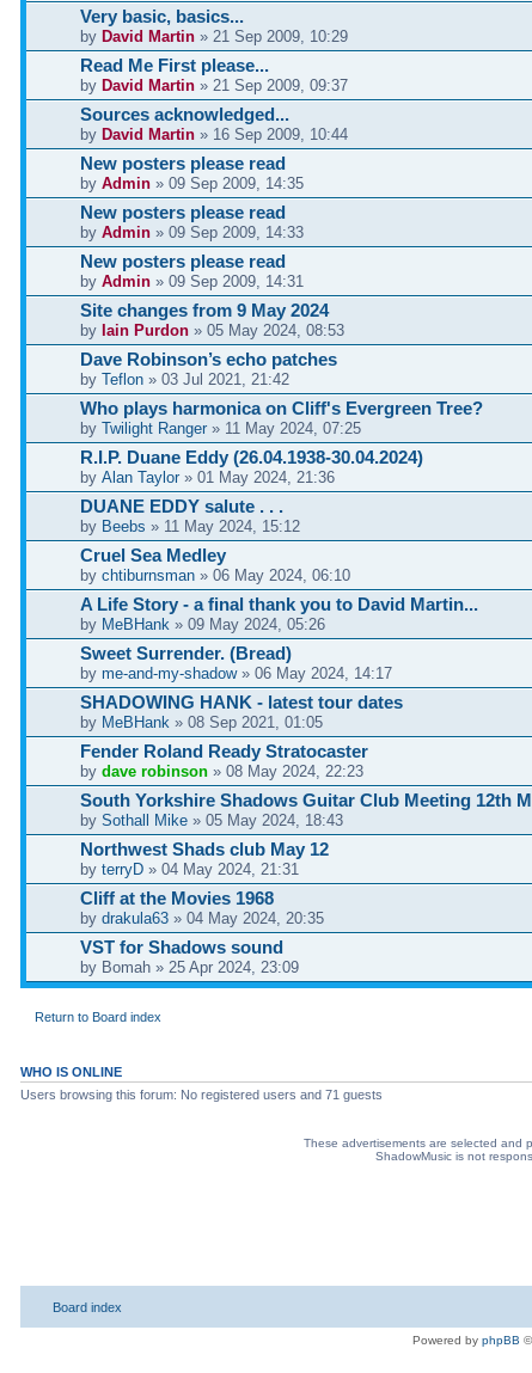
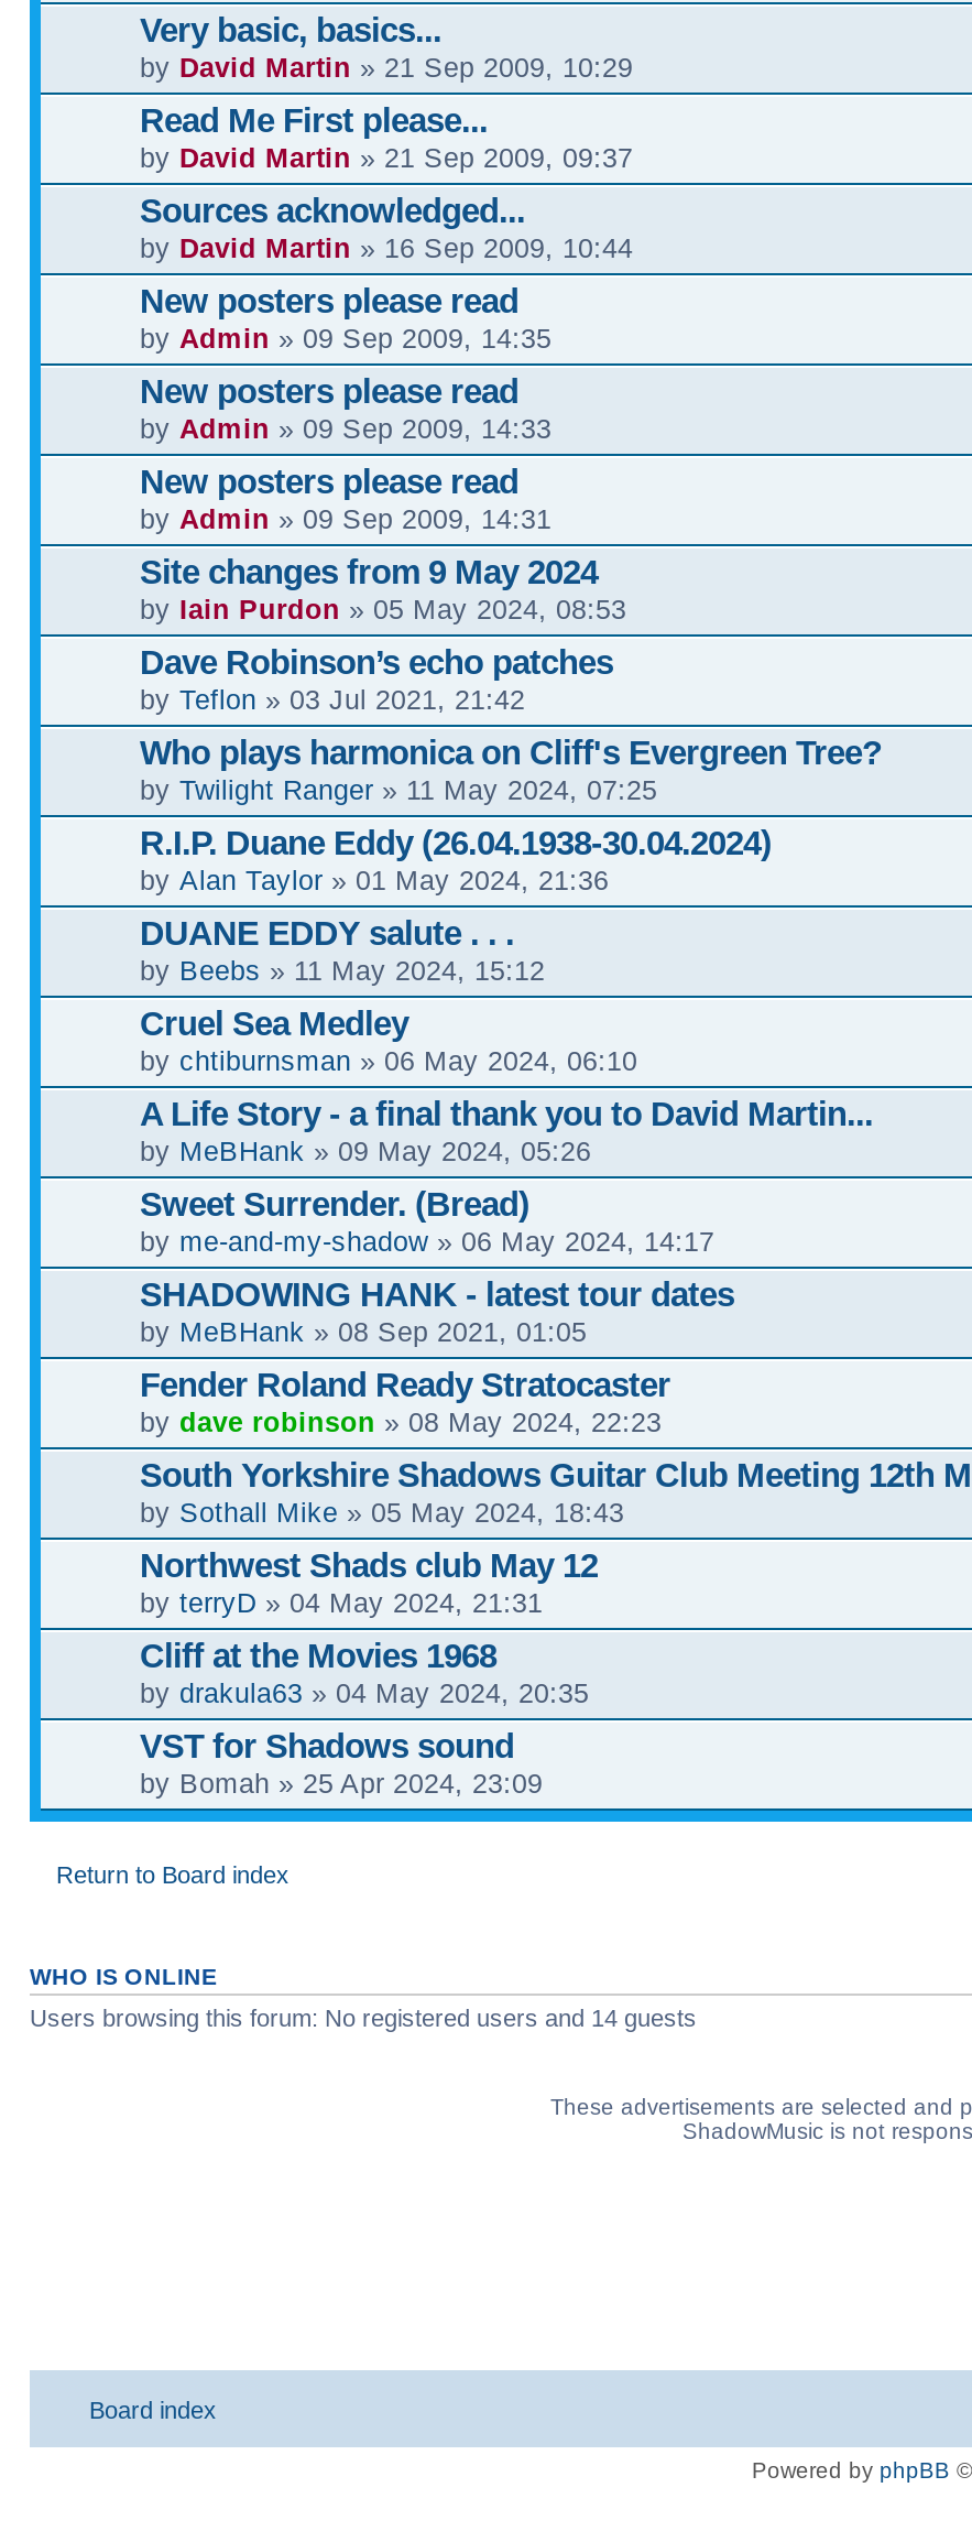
- Users browsing this forum: No registered users and 71 guests
+ Users browsing this forum: No registered users and 14 guests
